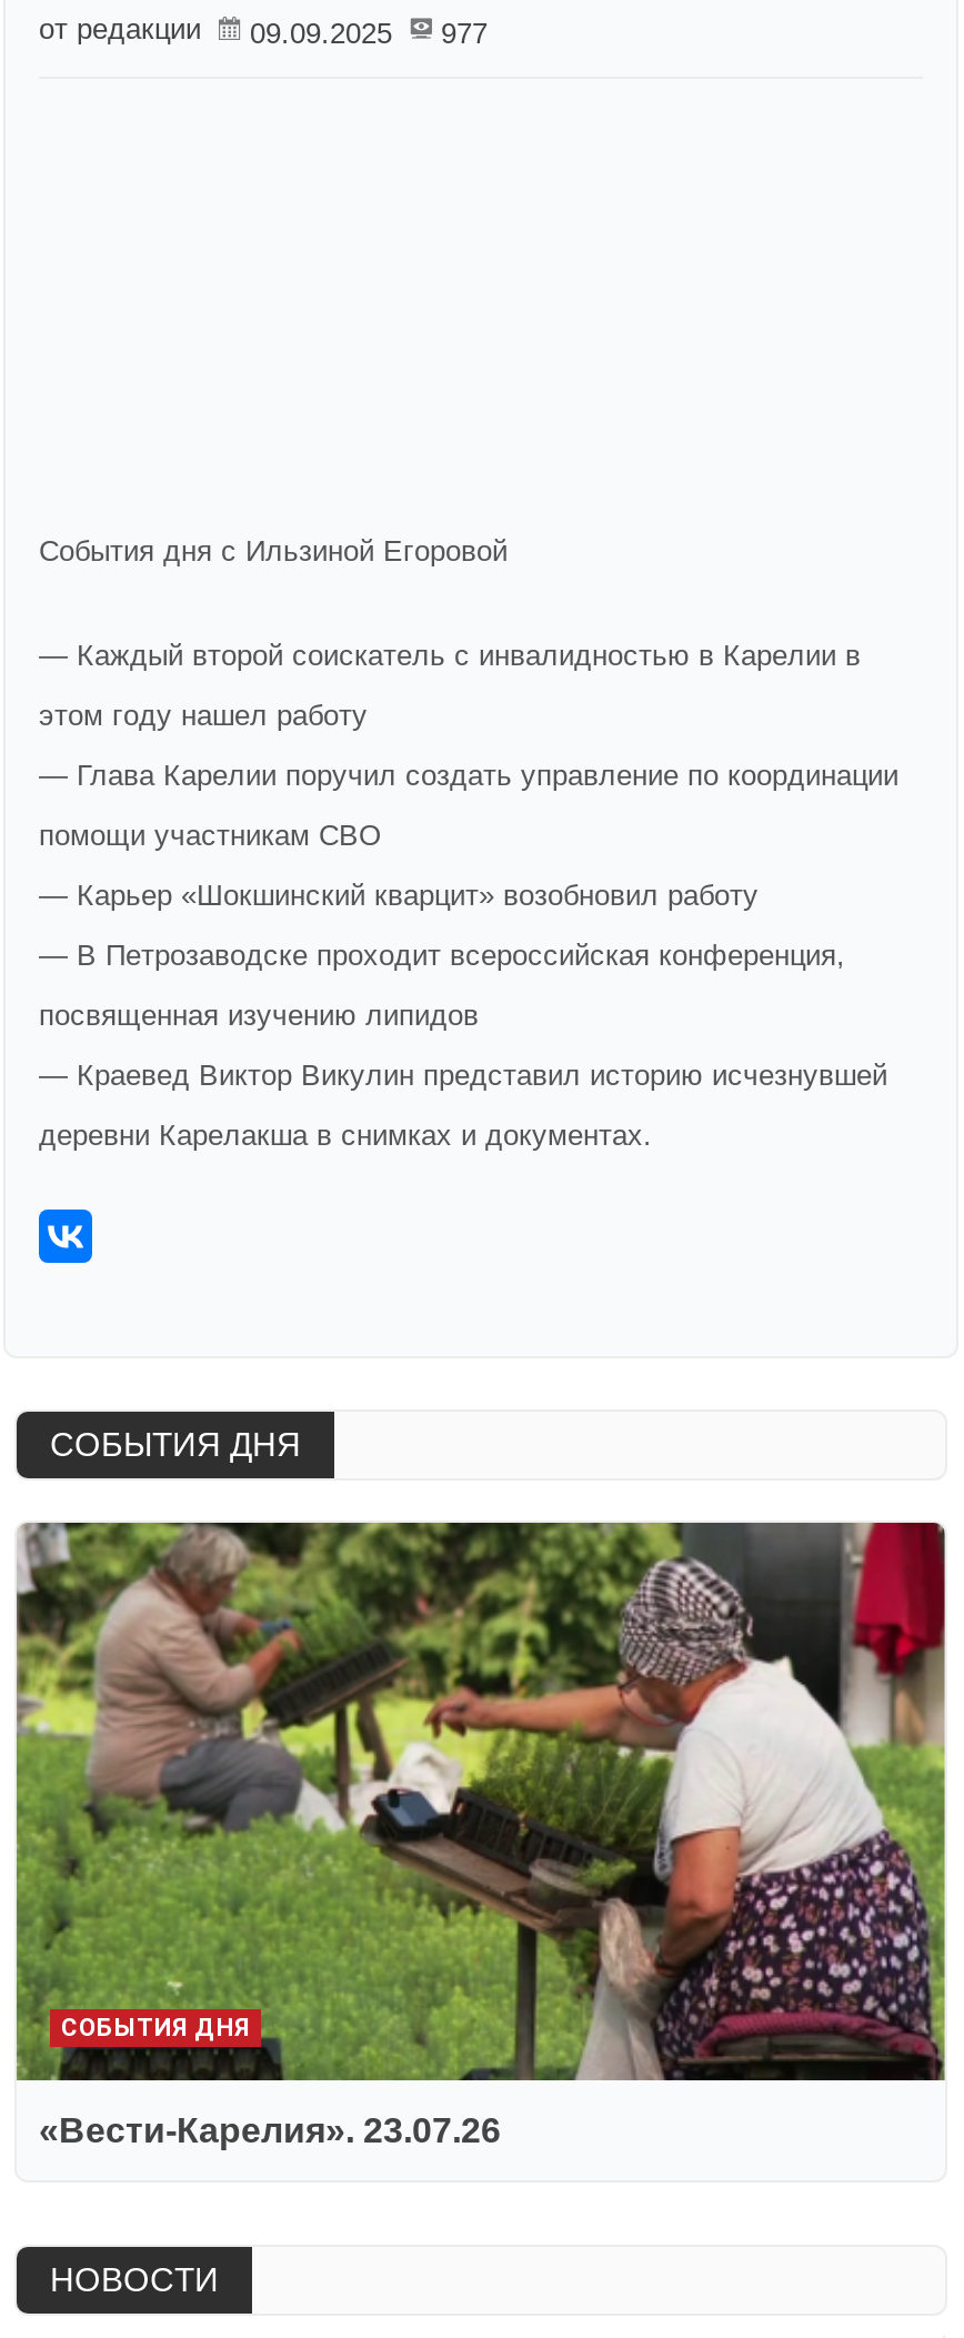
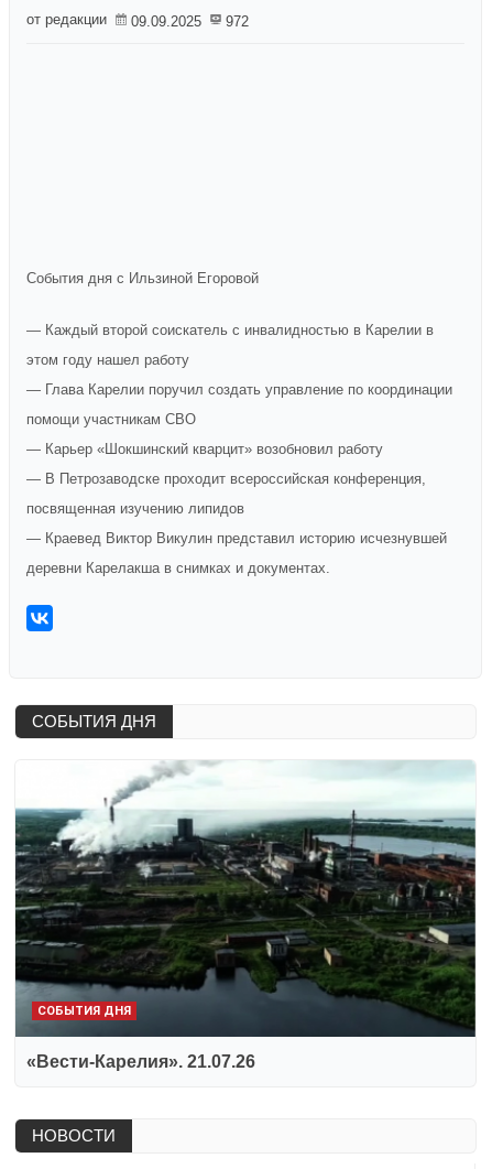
- от редакции 09.09.2025 977
+ от редакции 09.09.2025 972

- [image]
- «Вести-Карелия». 23.07.26
+ [image]
+ «Вести-Карелия». 21.07.26
